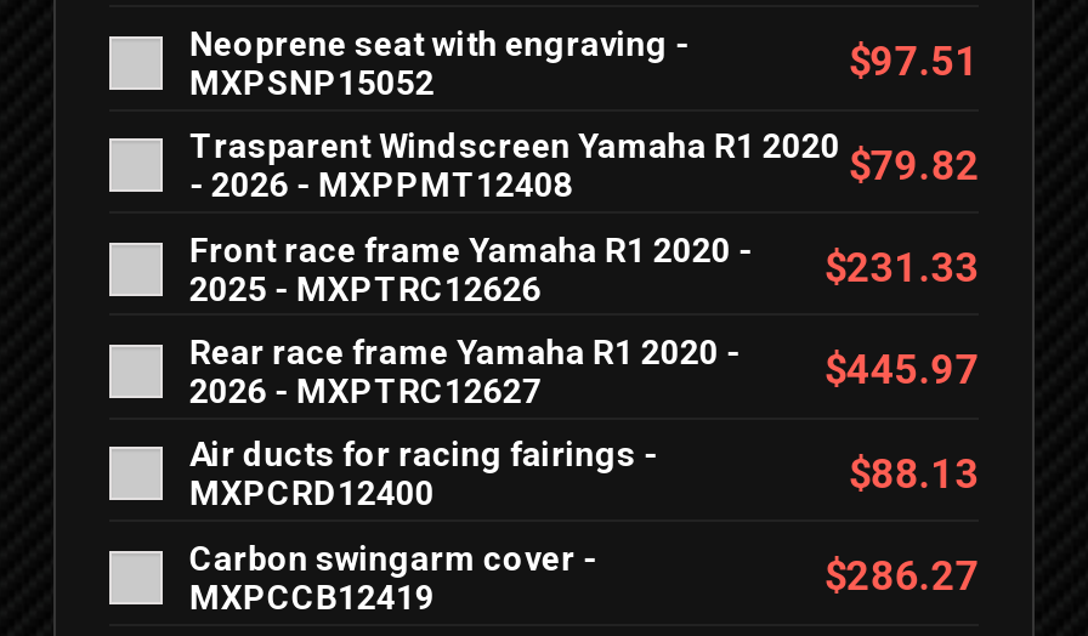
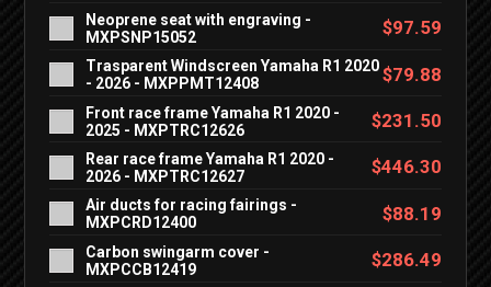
- $97.51
+ $97.59

- Trasparent Windscreen Yamaha R1 2020 $79.82
+ Trasparent Windscreen Yamaha R1 2020 $79.88

- Front race frame Yamaha R1 2020 - $231.33
+ Front race frame Yamaha R1 2020 - $231.50

- $445.97
+ $446.30

- $88.13
+ $88.19

- $286.27
+ $286.49
